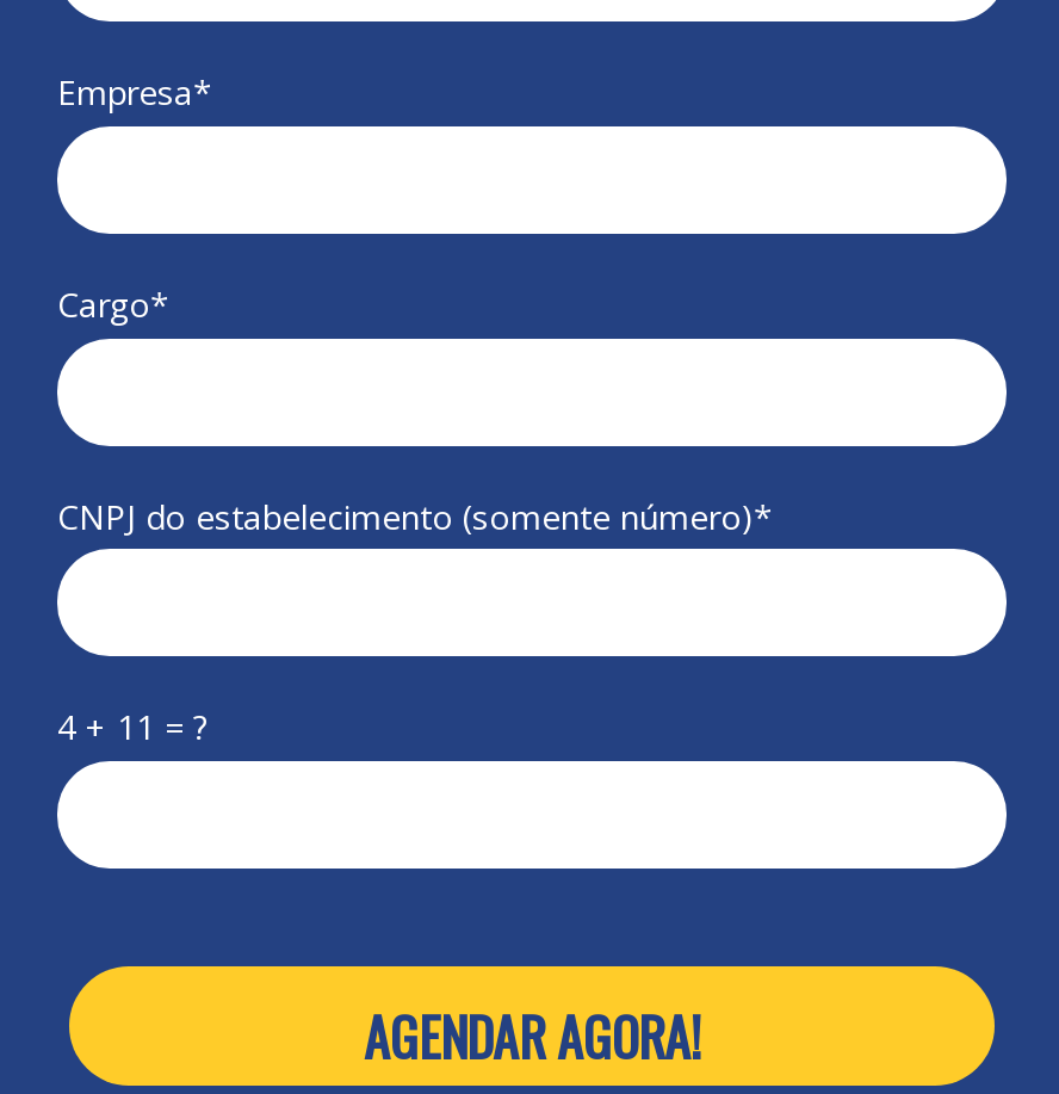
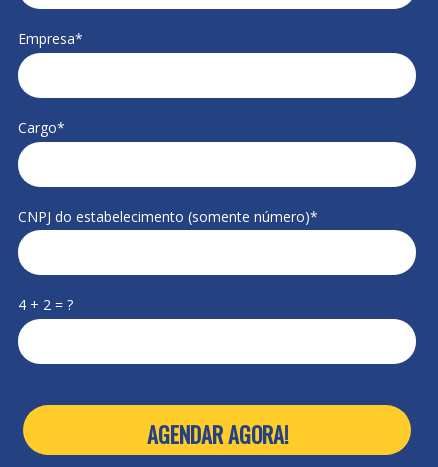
- 4 + 11 = ?
+ 4 + 2 = ?
